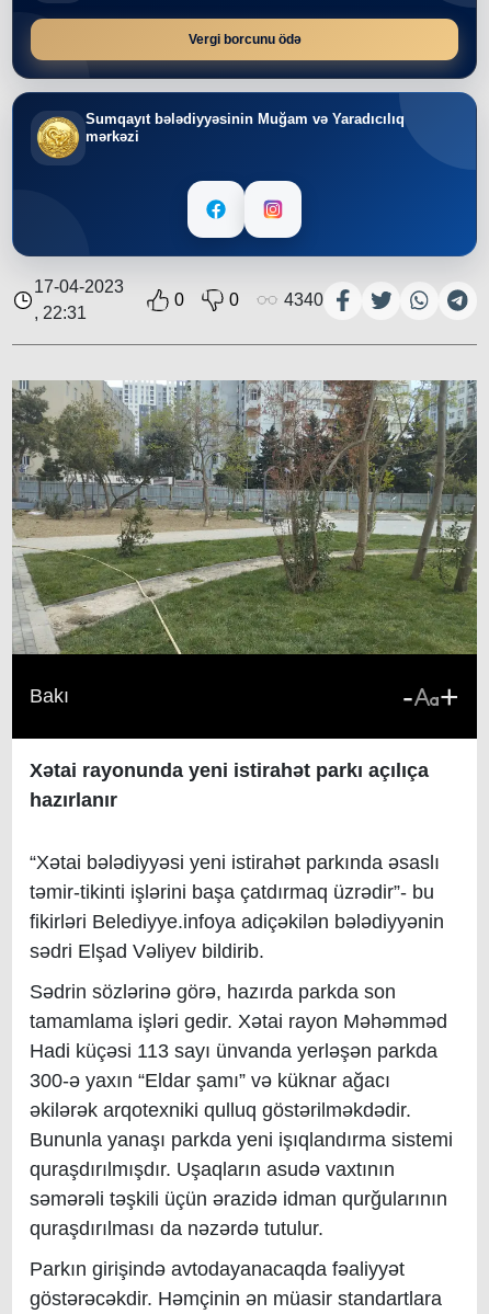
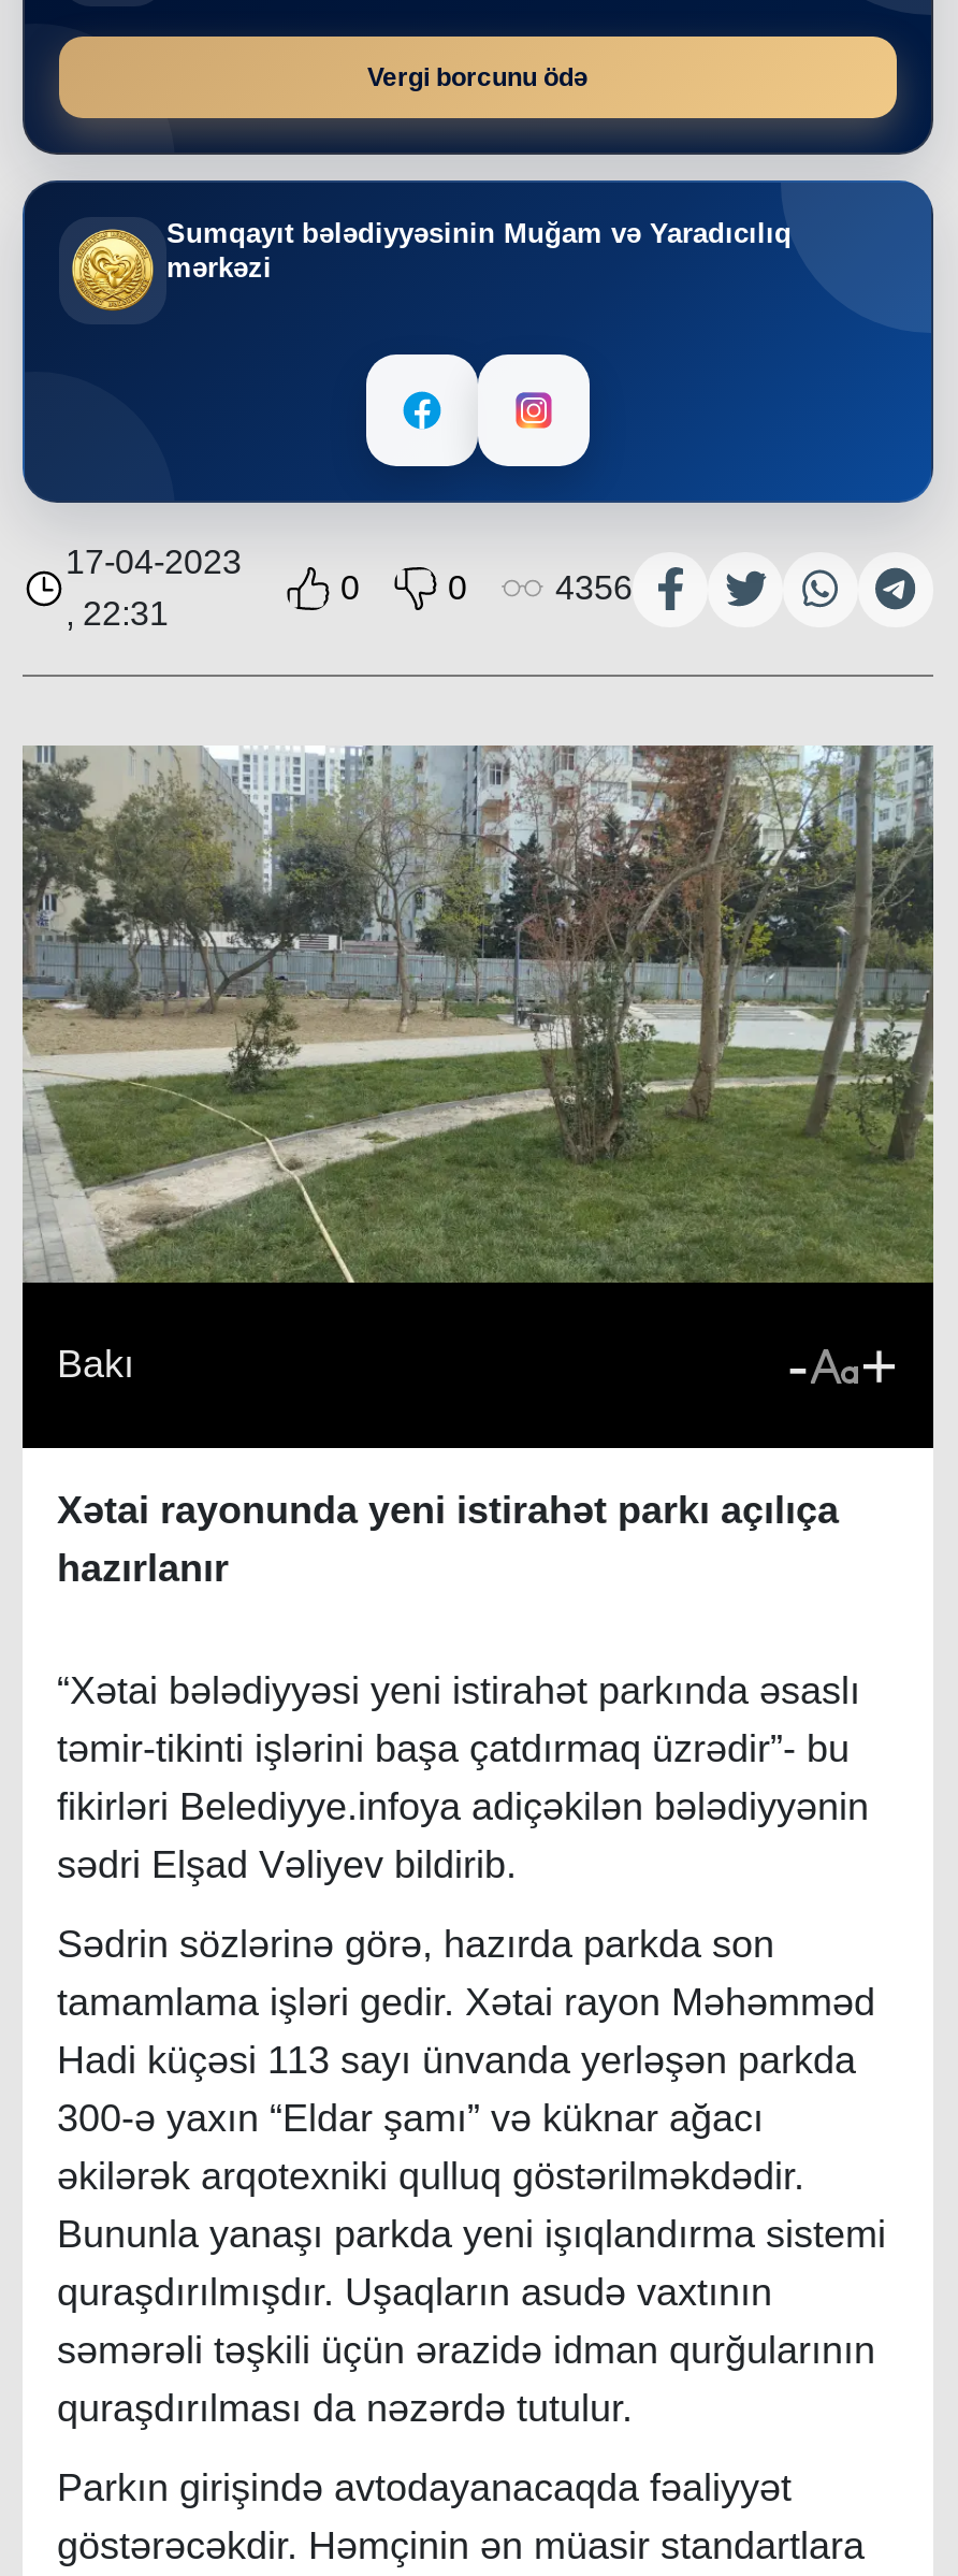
- 4340
+ 4356
